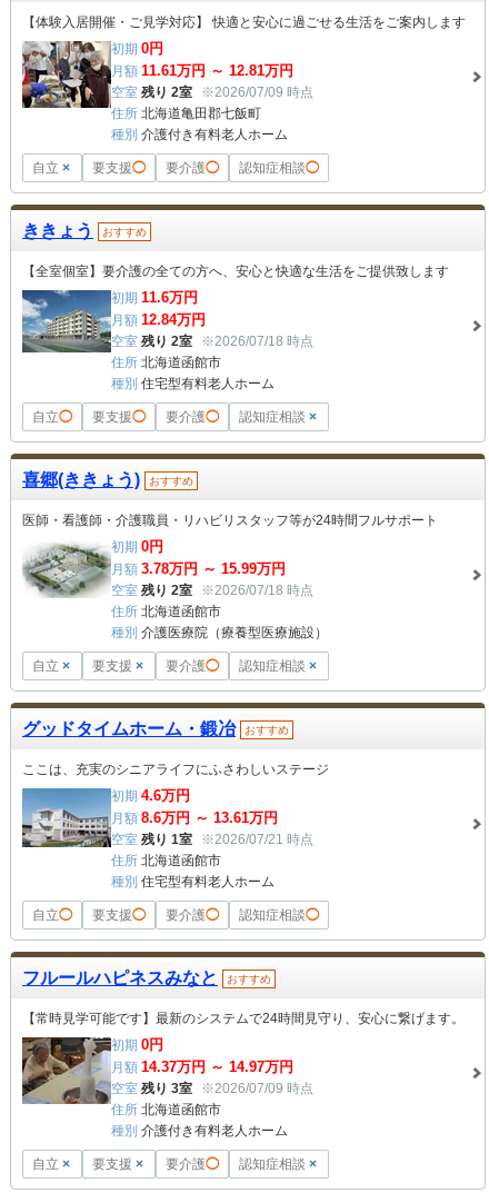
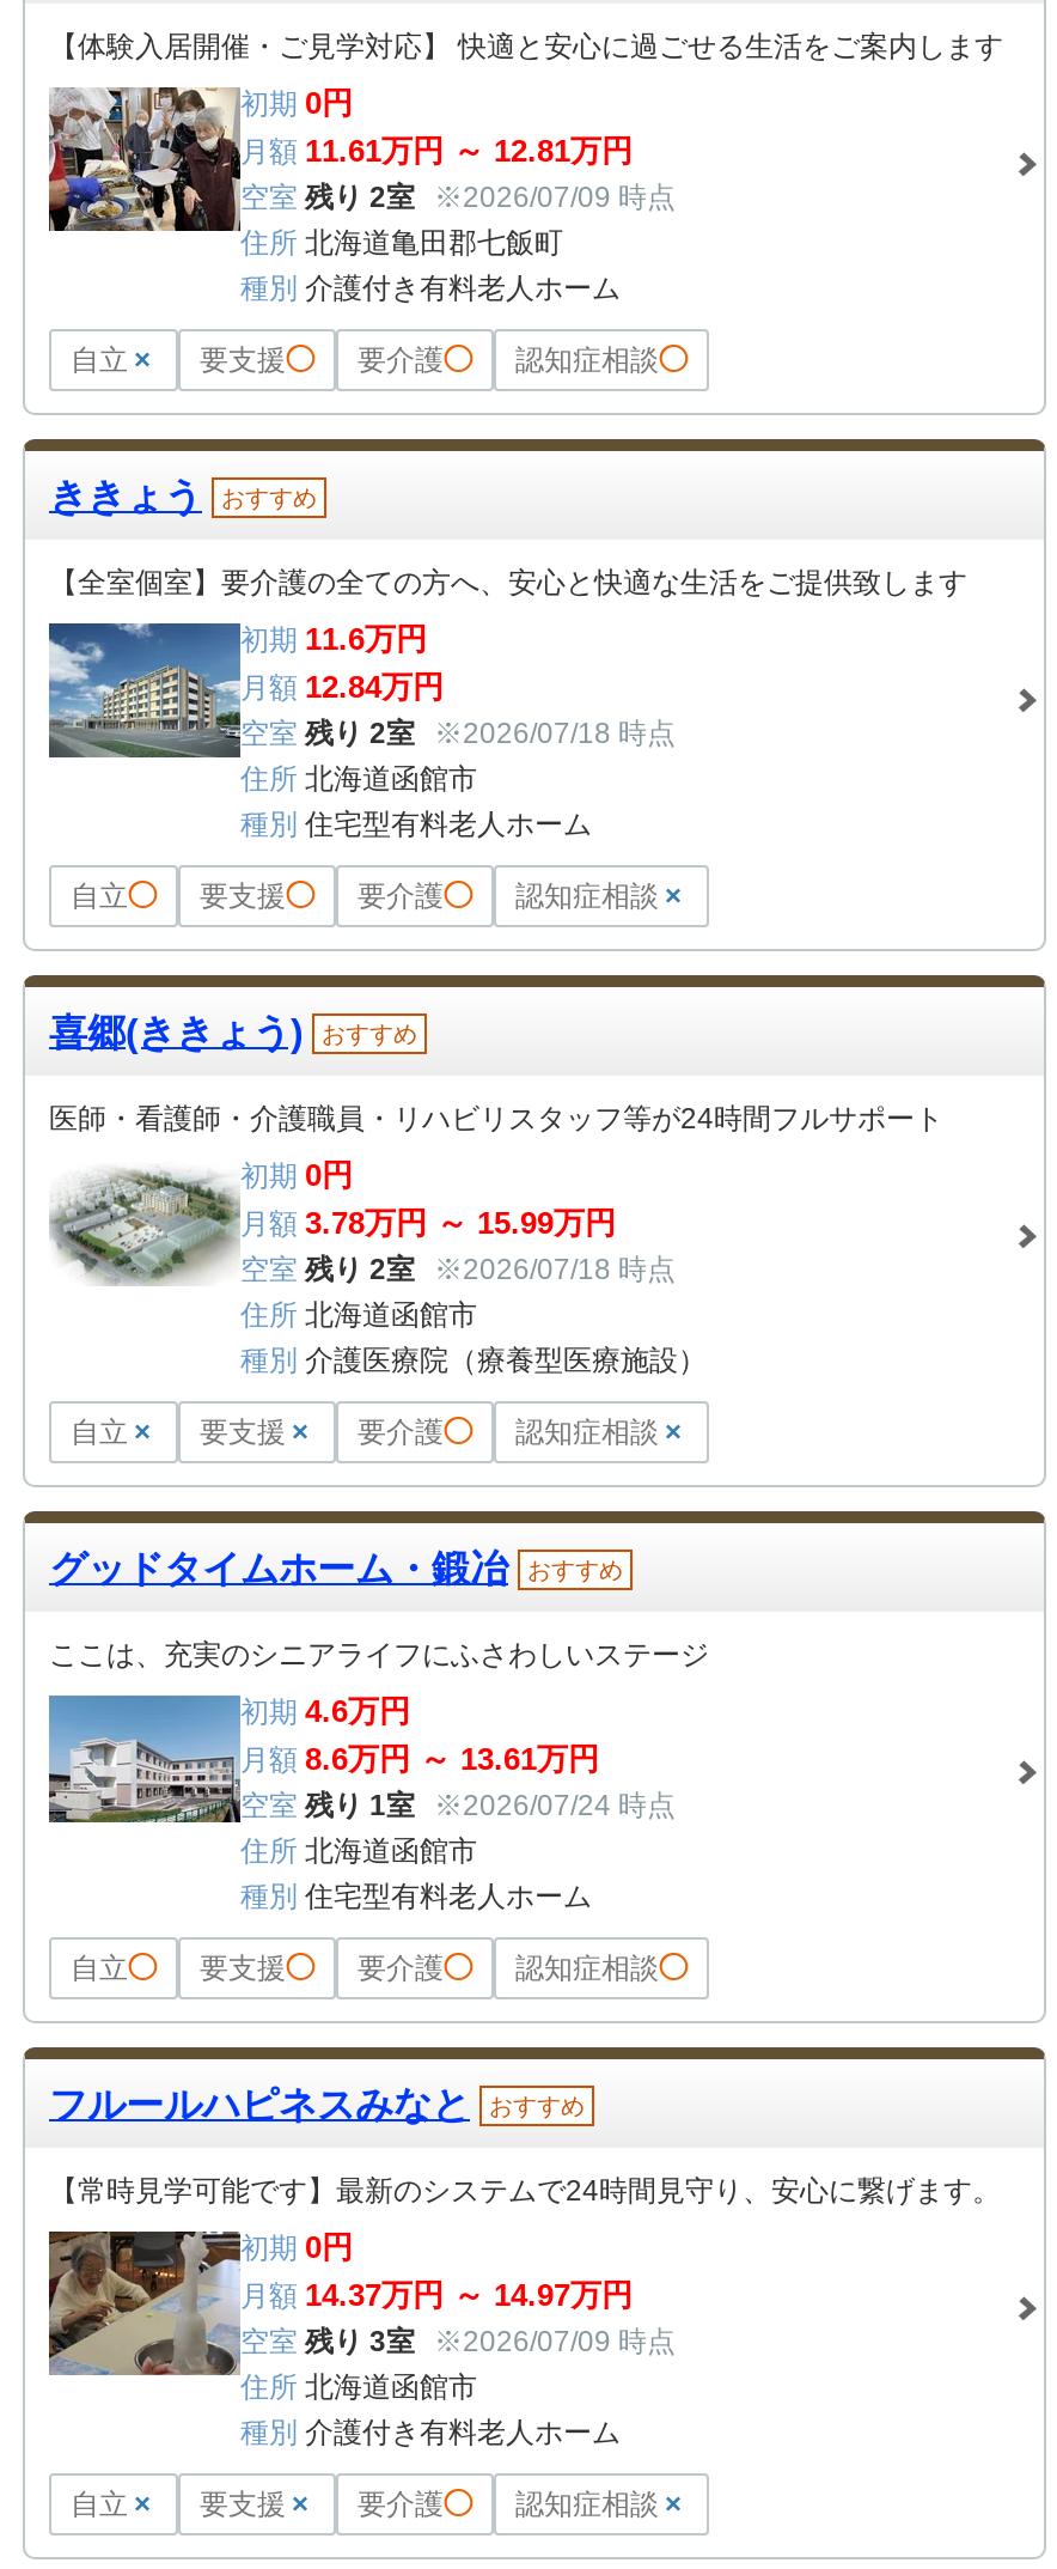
- 空室 残り 1室 ※2026/07/21 時点
+ 空室 残り 1室 ※2026/07/24 時点
